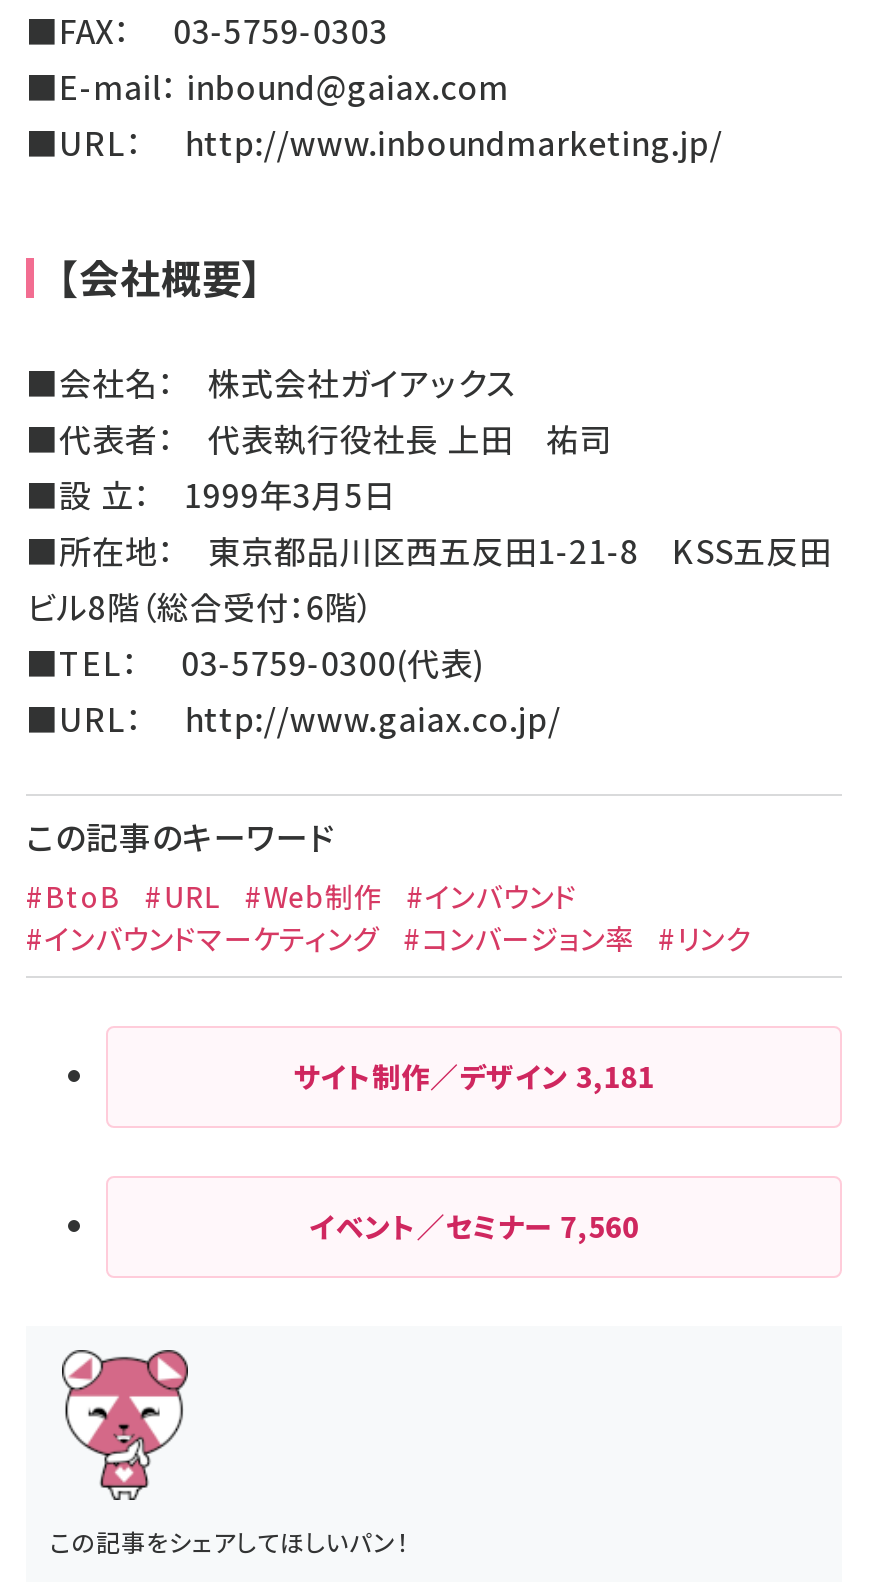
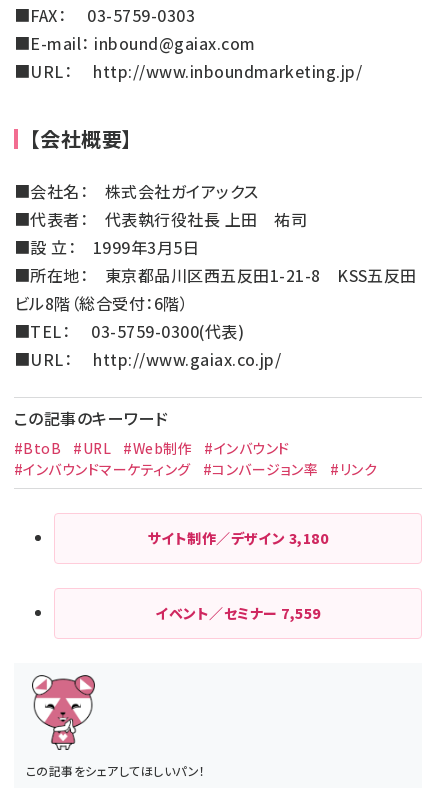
- サイト制作／デザイン3,181
+ サイト制作／デザイン3,180

- イベント／セミナー7,560
+ イベント／セミナー7,559
